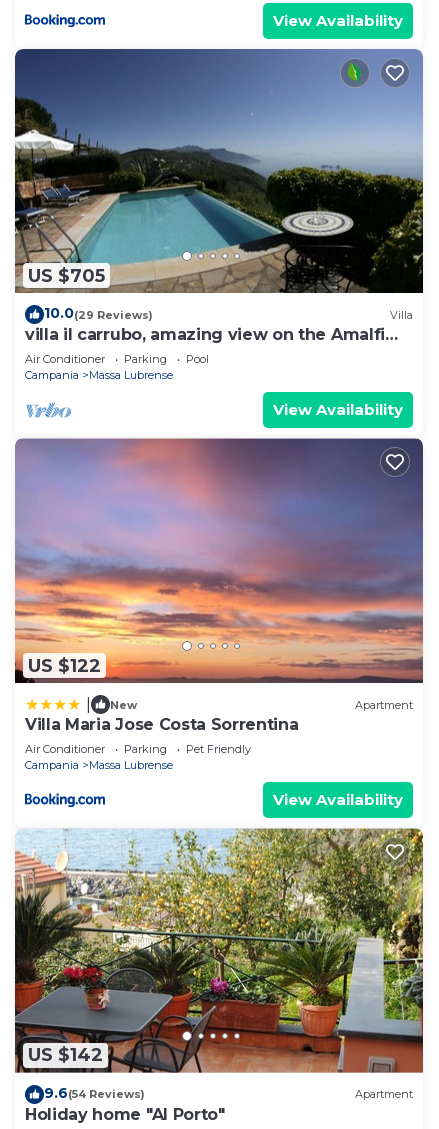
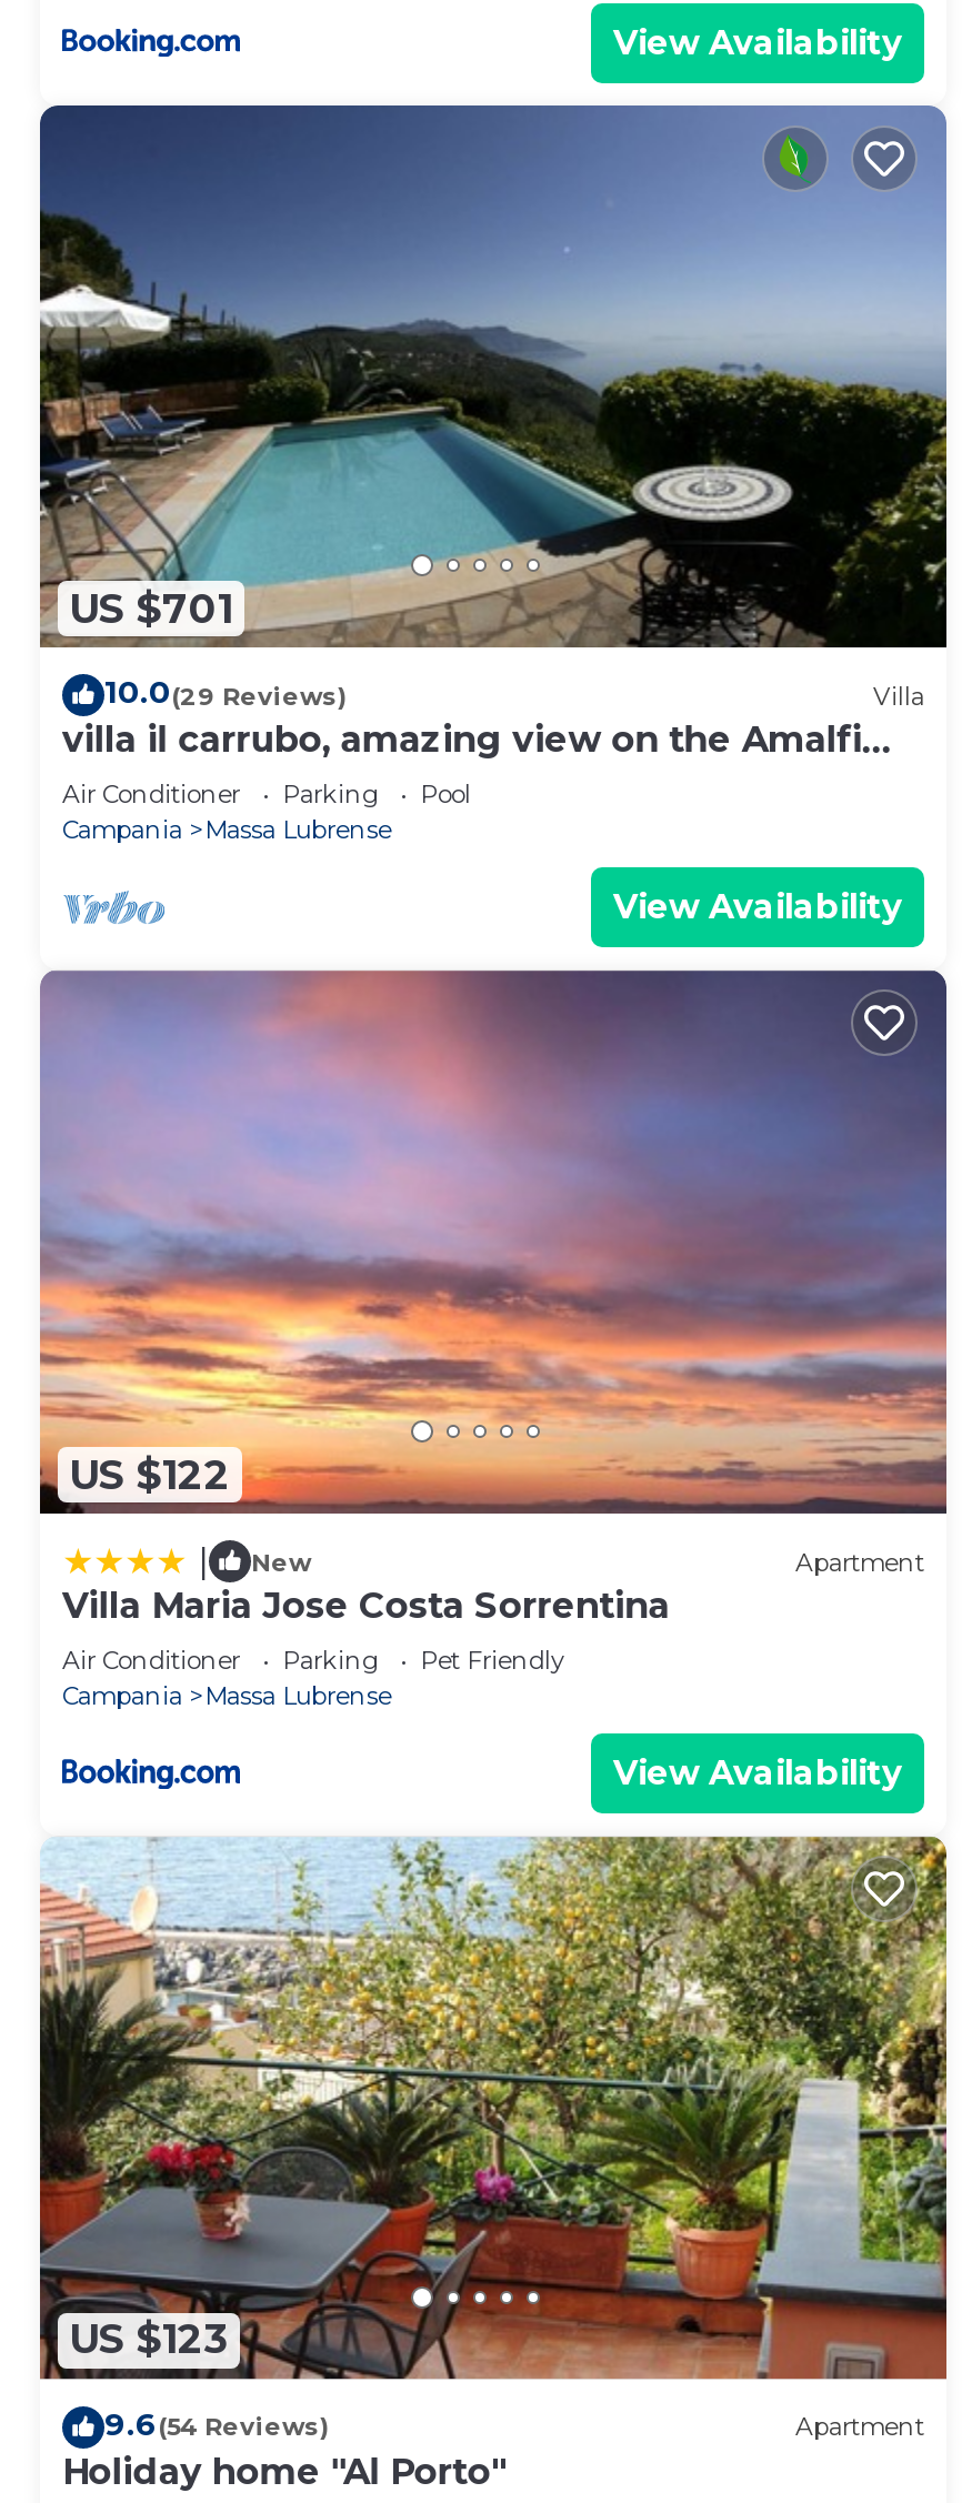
- US $705
+ US $701

- US $142
+ US $123
